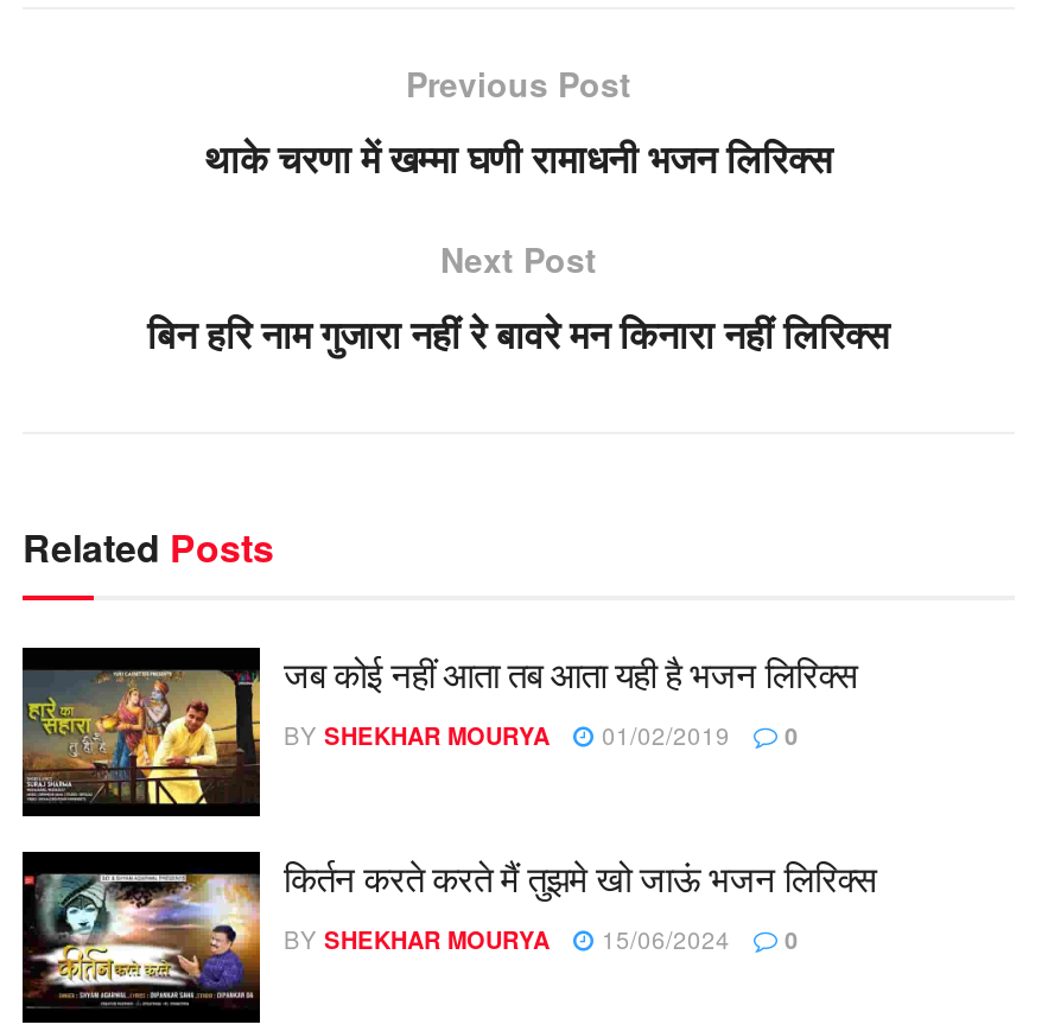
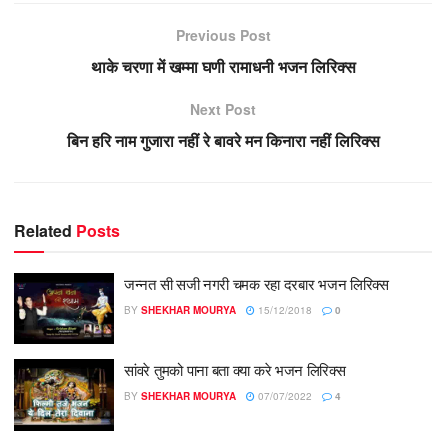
- [image]
- जब कोई नहीं आता तब आता यही है भजन लिरिक्स
+ [image]
+ जन्नत सी सजी नगरी चमक रहा दरबार भजन लिरिक्स

- BY SHEKHAR MOURYA 01/02/2019 0
+ BY SHEKHAR MOURYA 15/12/2018 0

- [image]
- किर्तन करते करते मैं तुझमे खो जाऊं भजन लिरिक्स
+ [image]
+ सांवरे तुमको पाना बता क्या करे भजन लिरिक्स

- 15/06/2024
- 0
+ 07/07/2022
+ 4
